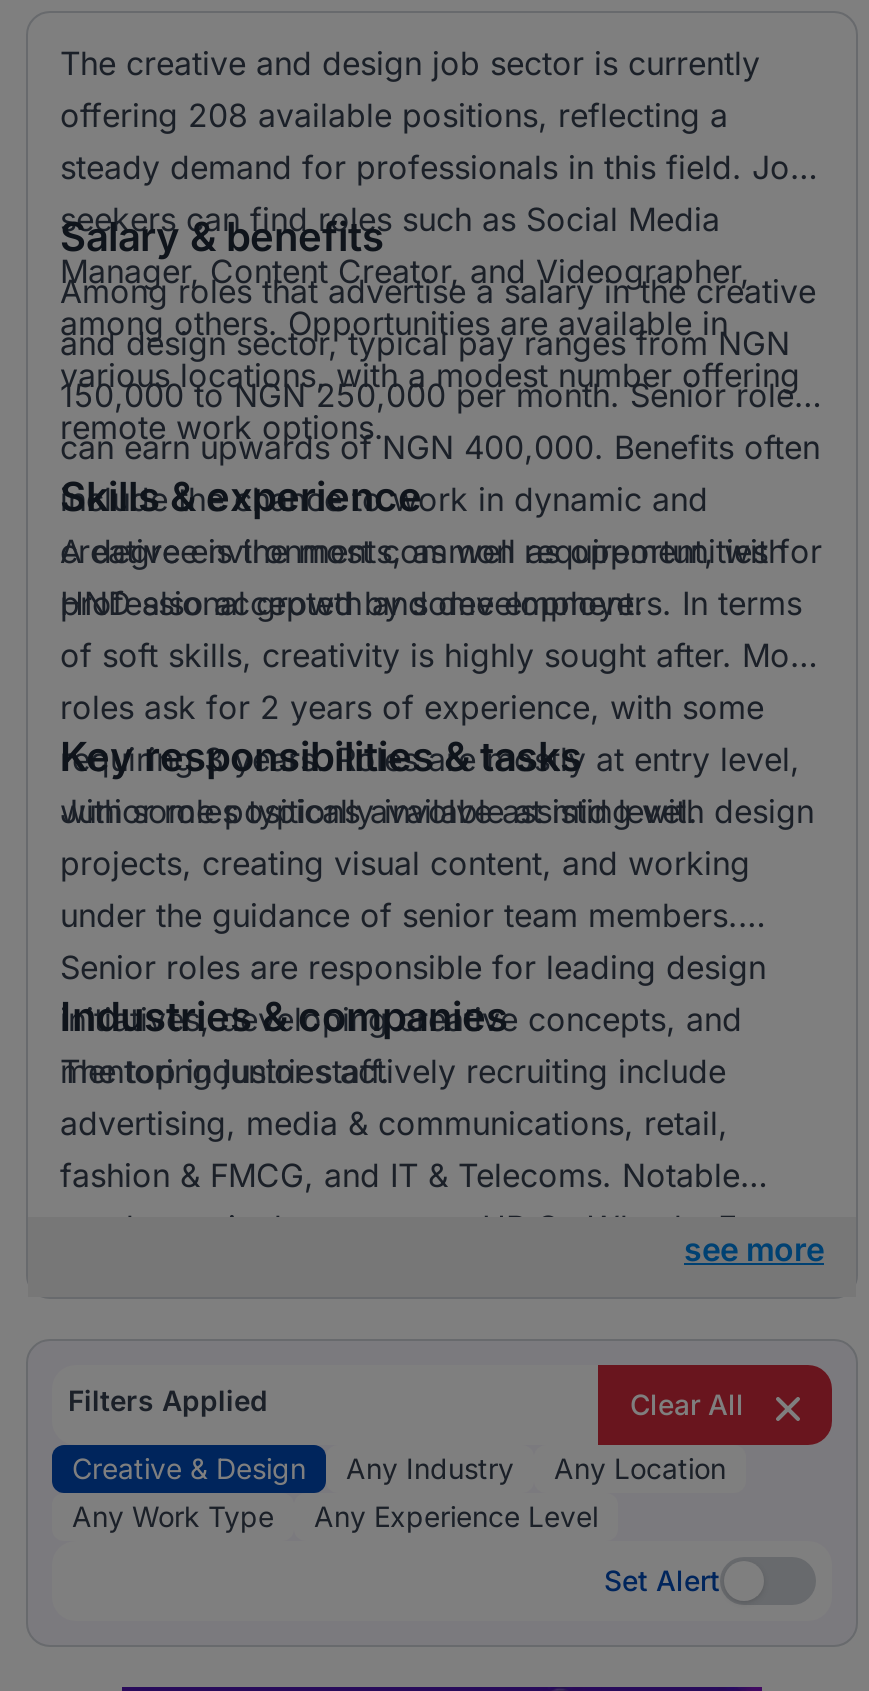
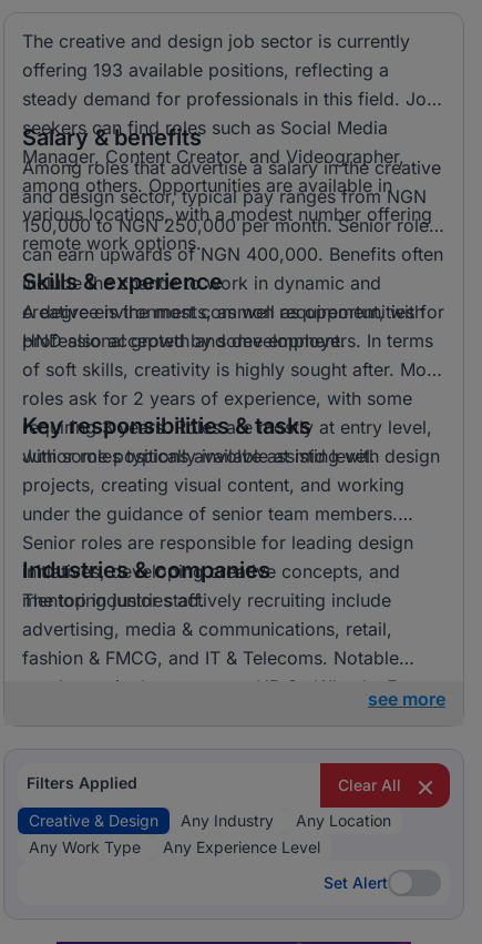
- offering 208 available positions, reflecting a
+ offering 193 available positions, reflecting a
